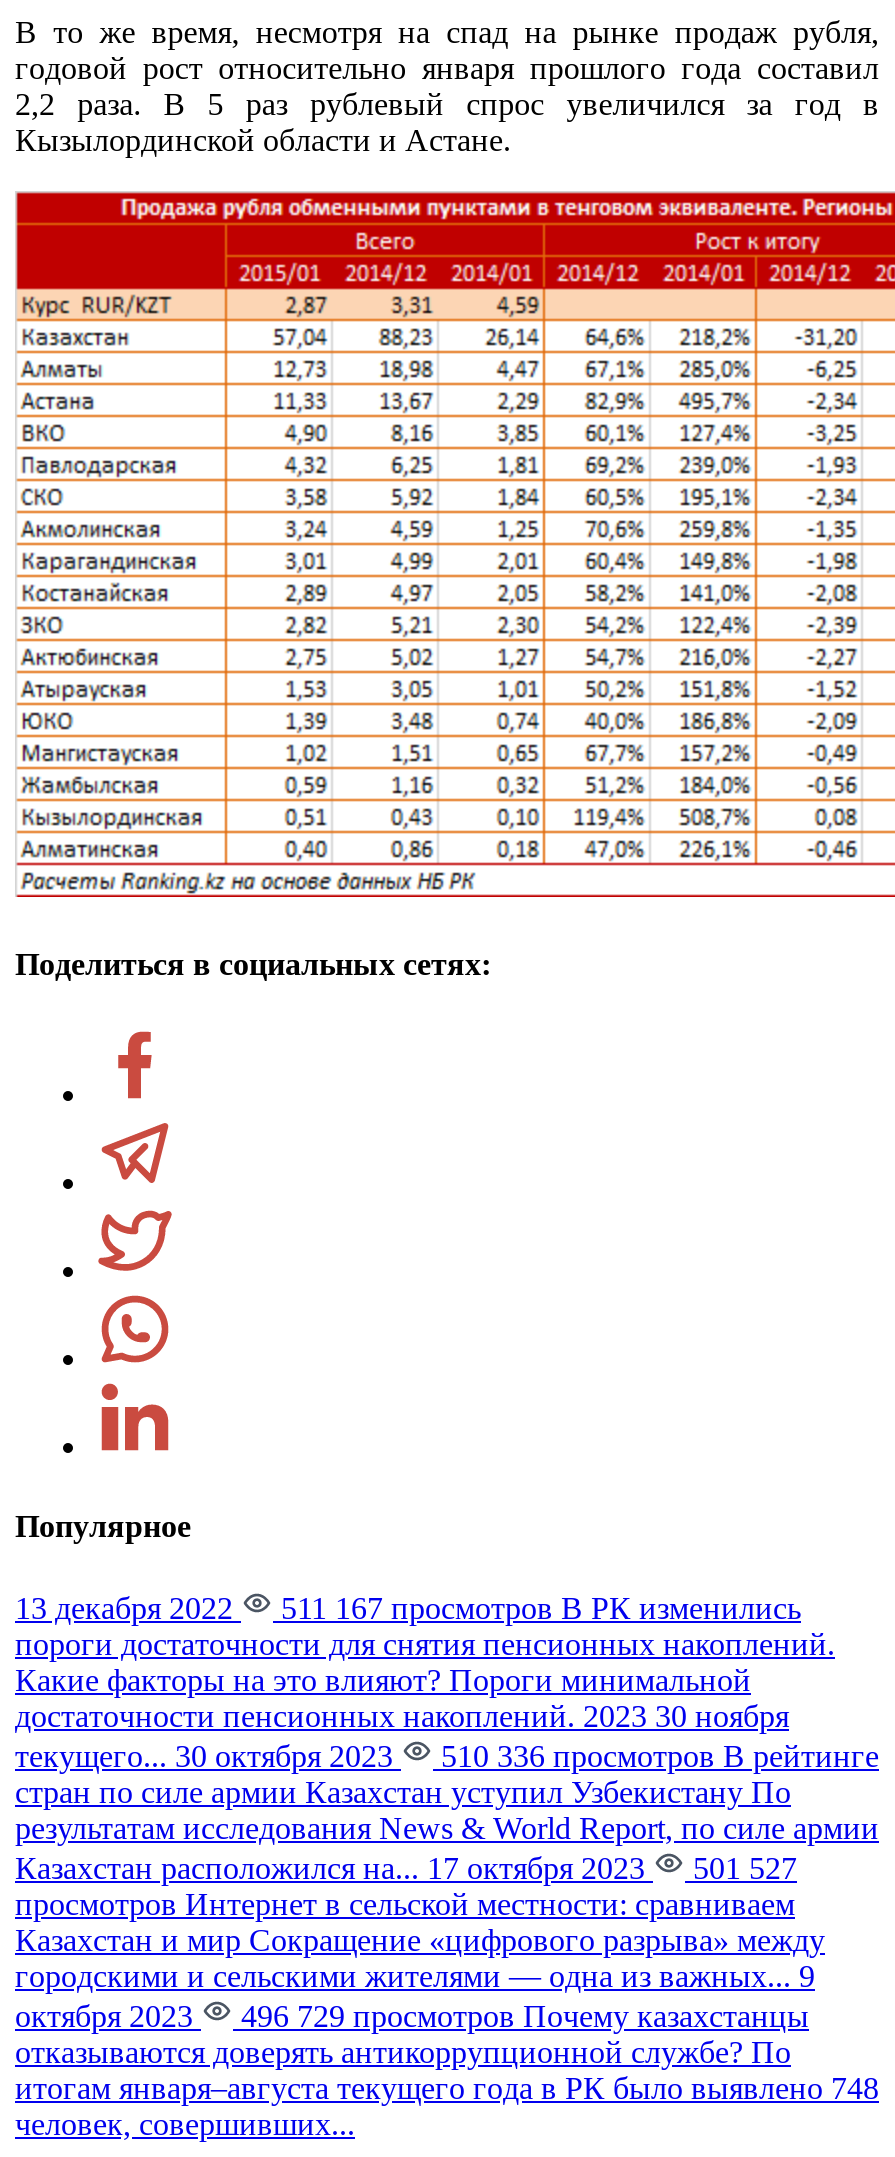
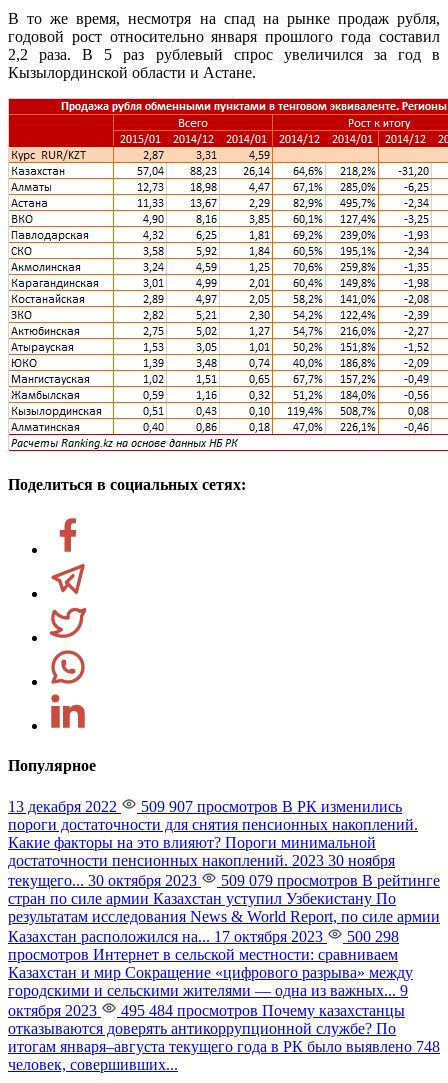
- 511 167 просмотров В РК изменились
+ 509 907 просмотров В РК изменились

- 510 336 просмотров В рейтинге
+ 509 079 просмотров В рейтинге

- Казахстан расположился на... 17 октября 2023 501 527
+ Казахстан расположился на... 17 октября 2023 500 298

- 496 729 просмотров Почему казахстанцы
+ 495 484 просмотров Почему казахстанцы
